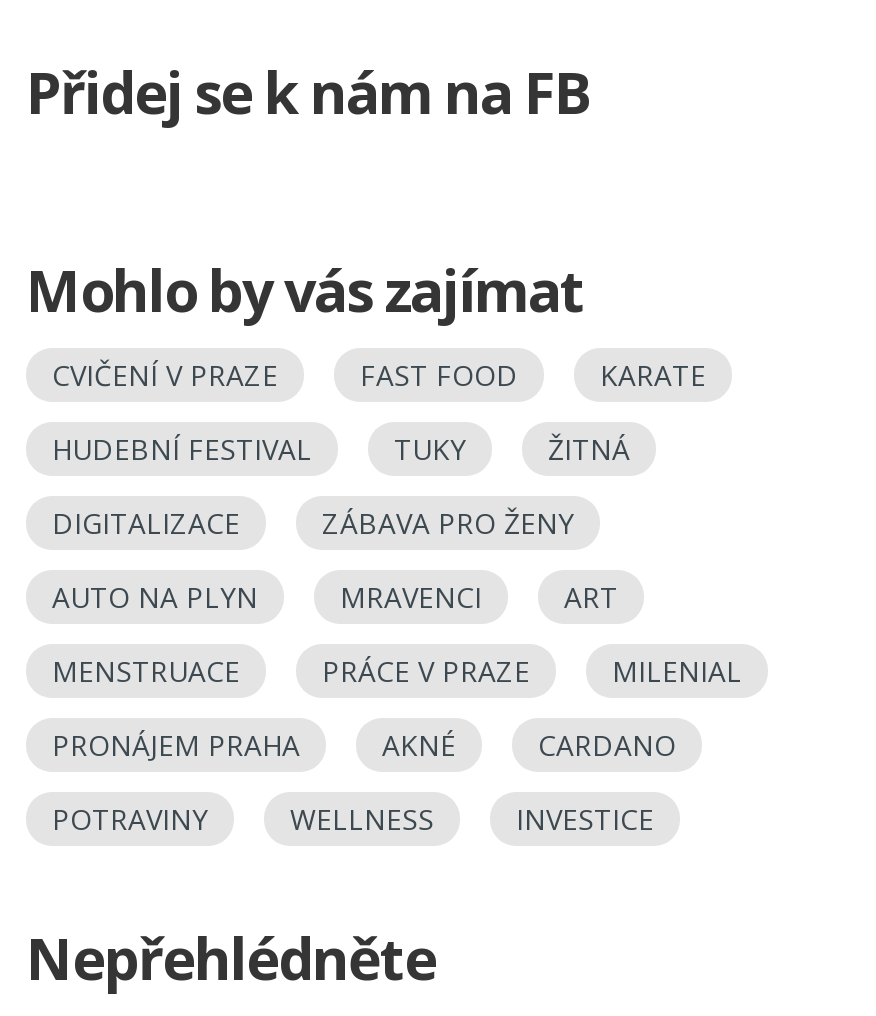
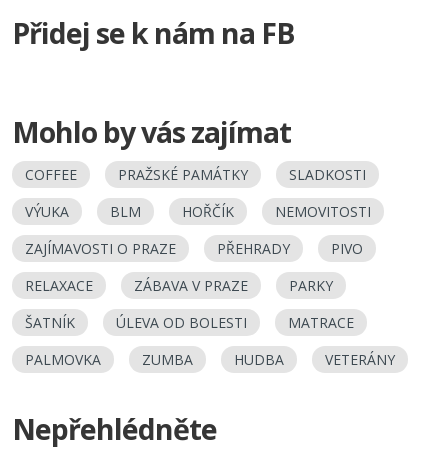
- CVIČENÍ V PRAZE
- FAST FOOD
- KARATE
- HUDEBNÍ FESTIVAL
- TUKY
- ŽITNÁ
- DIGITALIZACE
- ZÁBAVA PRO ŽENY
- AUTO NA PLYN
- MRAVENCI
- ART
- MENSTRUACE
- PRÁCE V PRAZE
- MILENIAL
- PRONÁJEM PRAHA
- AKNÉ
- CARDANO
- POTRAVINY
- WELLNESS
- INVESTICE
+ COFFEE
+ PRAŽSKÉ PAMÁTKY
+ SLADKOSTI
+ VÝUKA
+ BLM
+ HOŘČÍK
+ NEMOVITOSTI
+ ZAJÍMAVOSTI O PRAZE
+ PŘEHRADY
+ PIVO
+ RELAXACE
+ ZÁBAVA V PRAZE
+ PARKY
+ ŠATNÍK
+ ÚLEVA OD BOLESTI
+ MATRACE
+ PALMOVKA
+ ZUMBA
+ HUDBA
+ VETERÁNY
